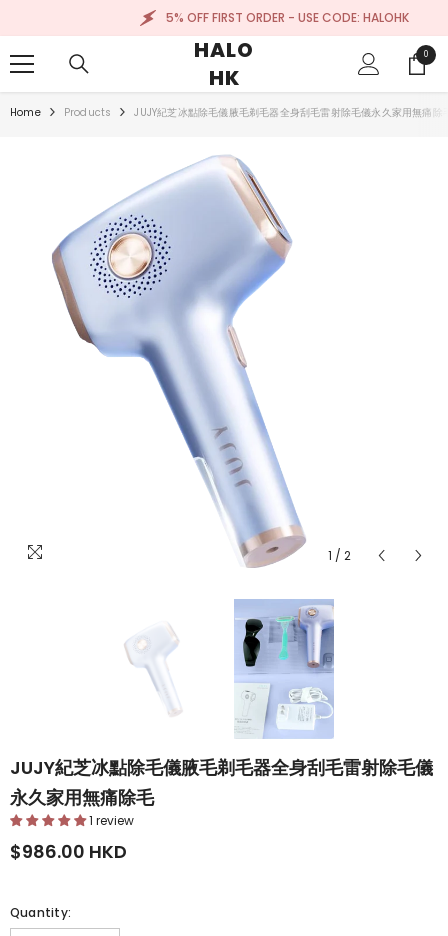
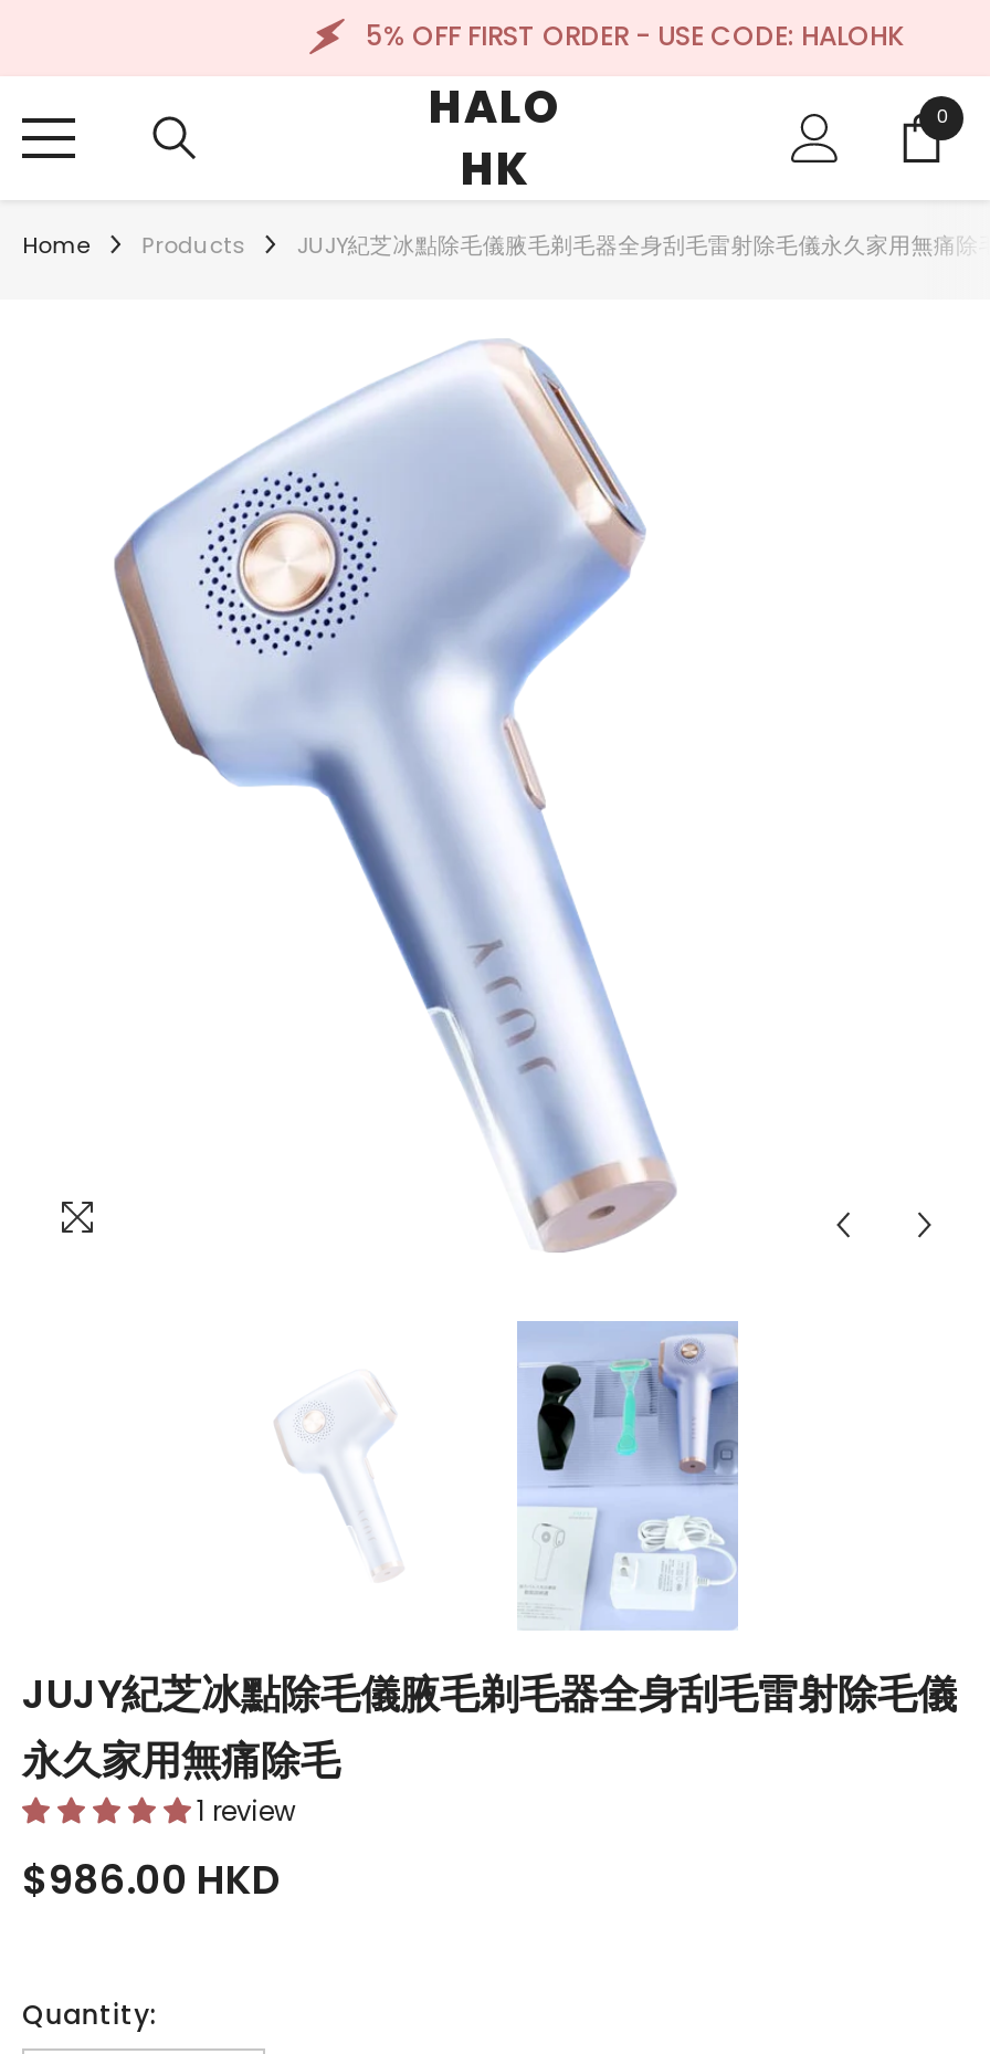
- 1 / 2
